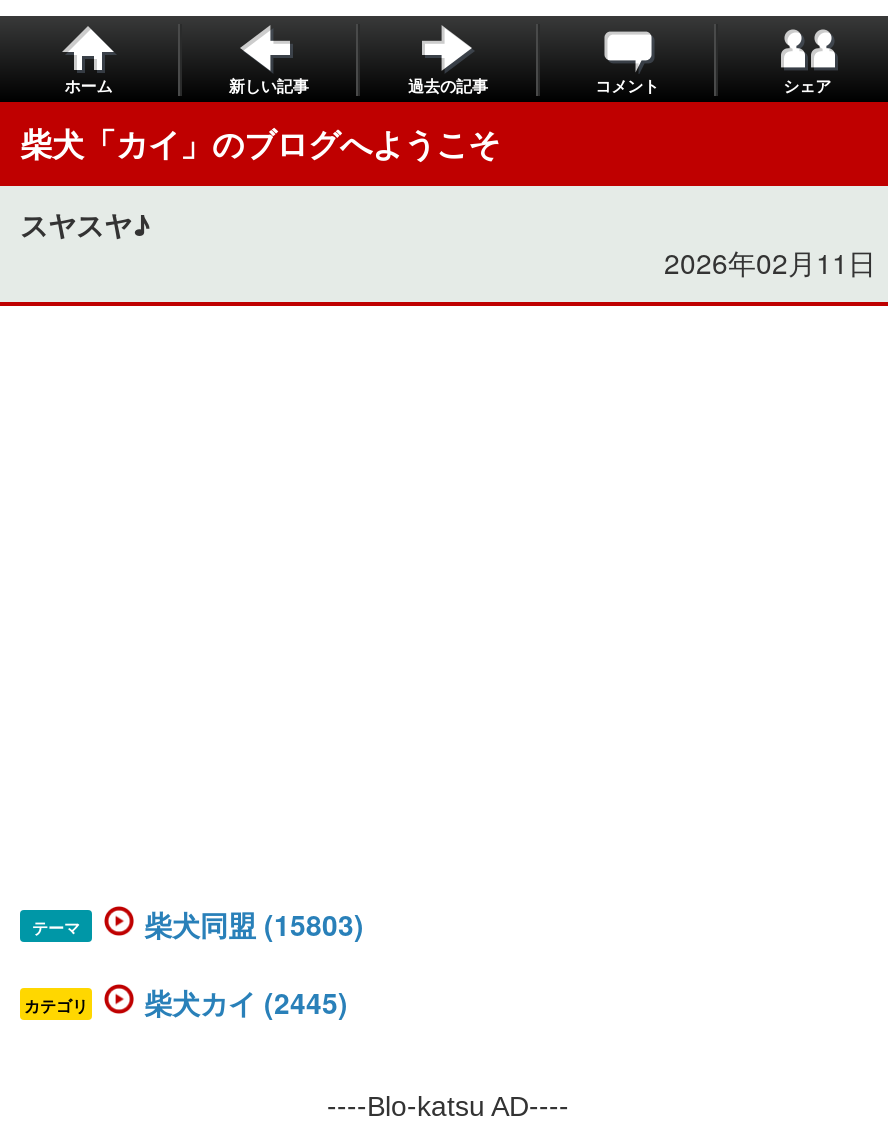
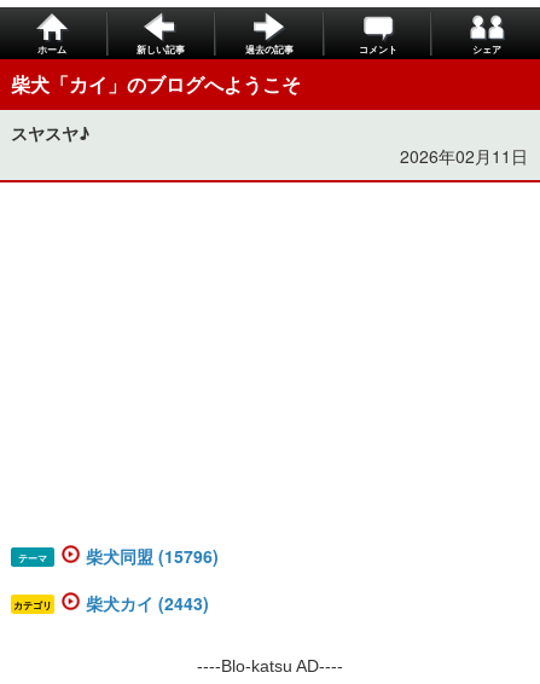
- 柴犬同盟 (15803)
+ 柴犬同盟 (15796)

- 柴犬カイ (2445)
+ 柴犬カイ (2443)
